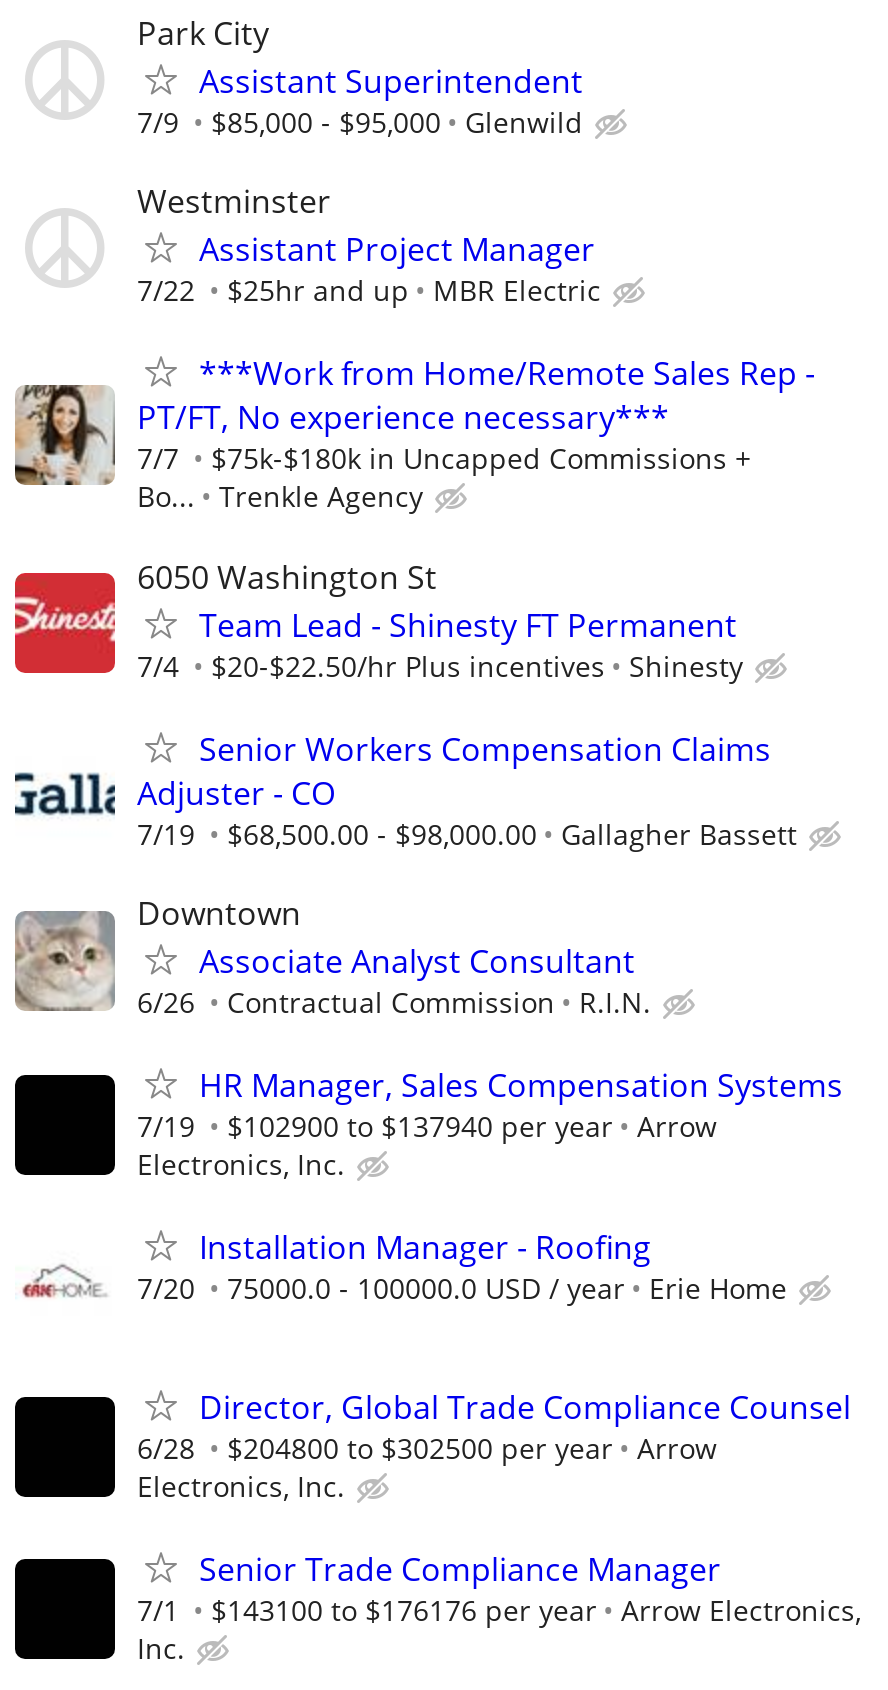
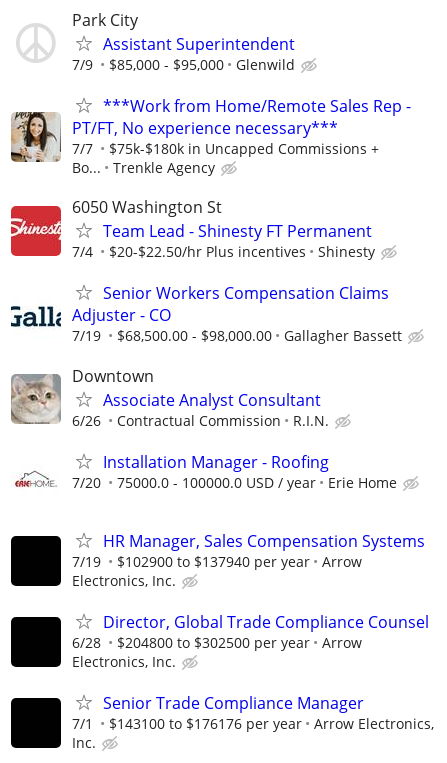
- Westminster
- Assistant Project Manager
- 7/22
- $25hr and up
- MBR Electric

moved up: [image] | Installation Manager - Roofing | 7/20 | 75000.0 - 100000.0 USD / year | Erie Home
